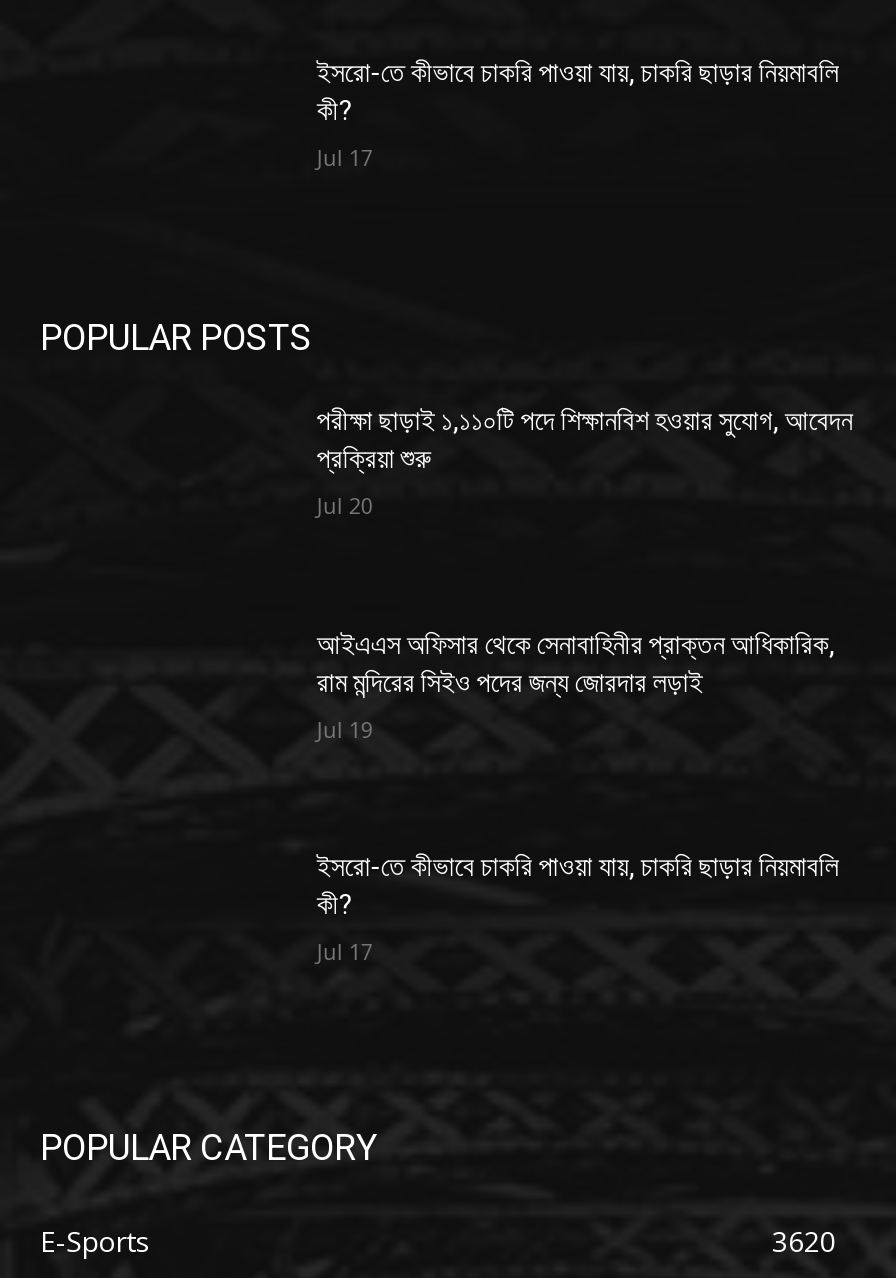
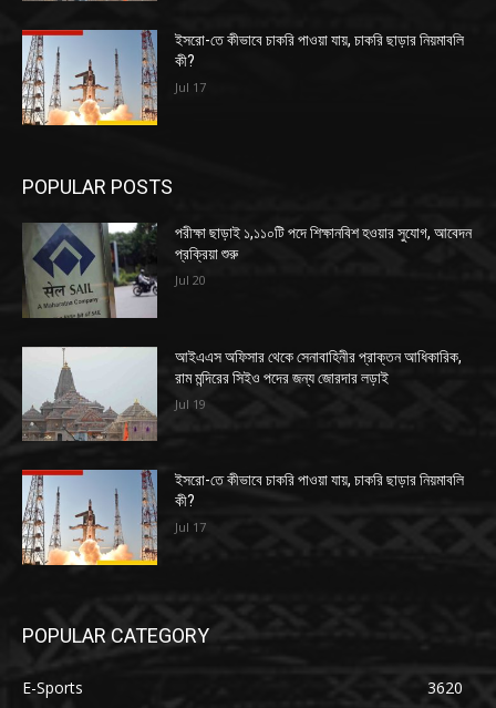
+ [image]

+ [image]

+ [image]

+ [image]
